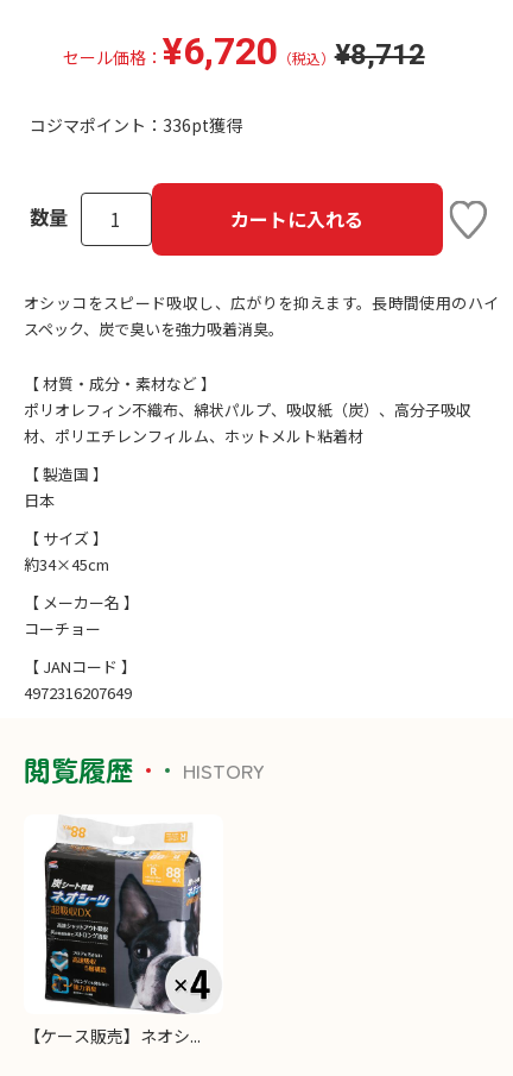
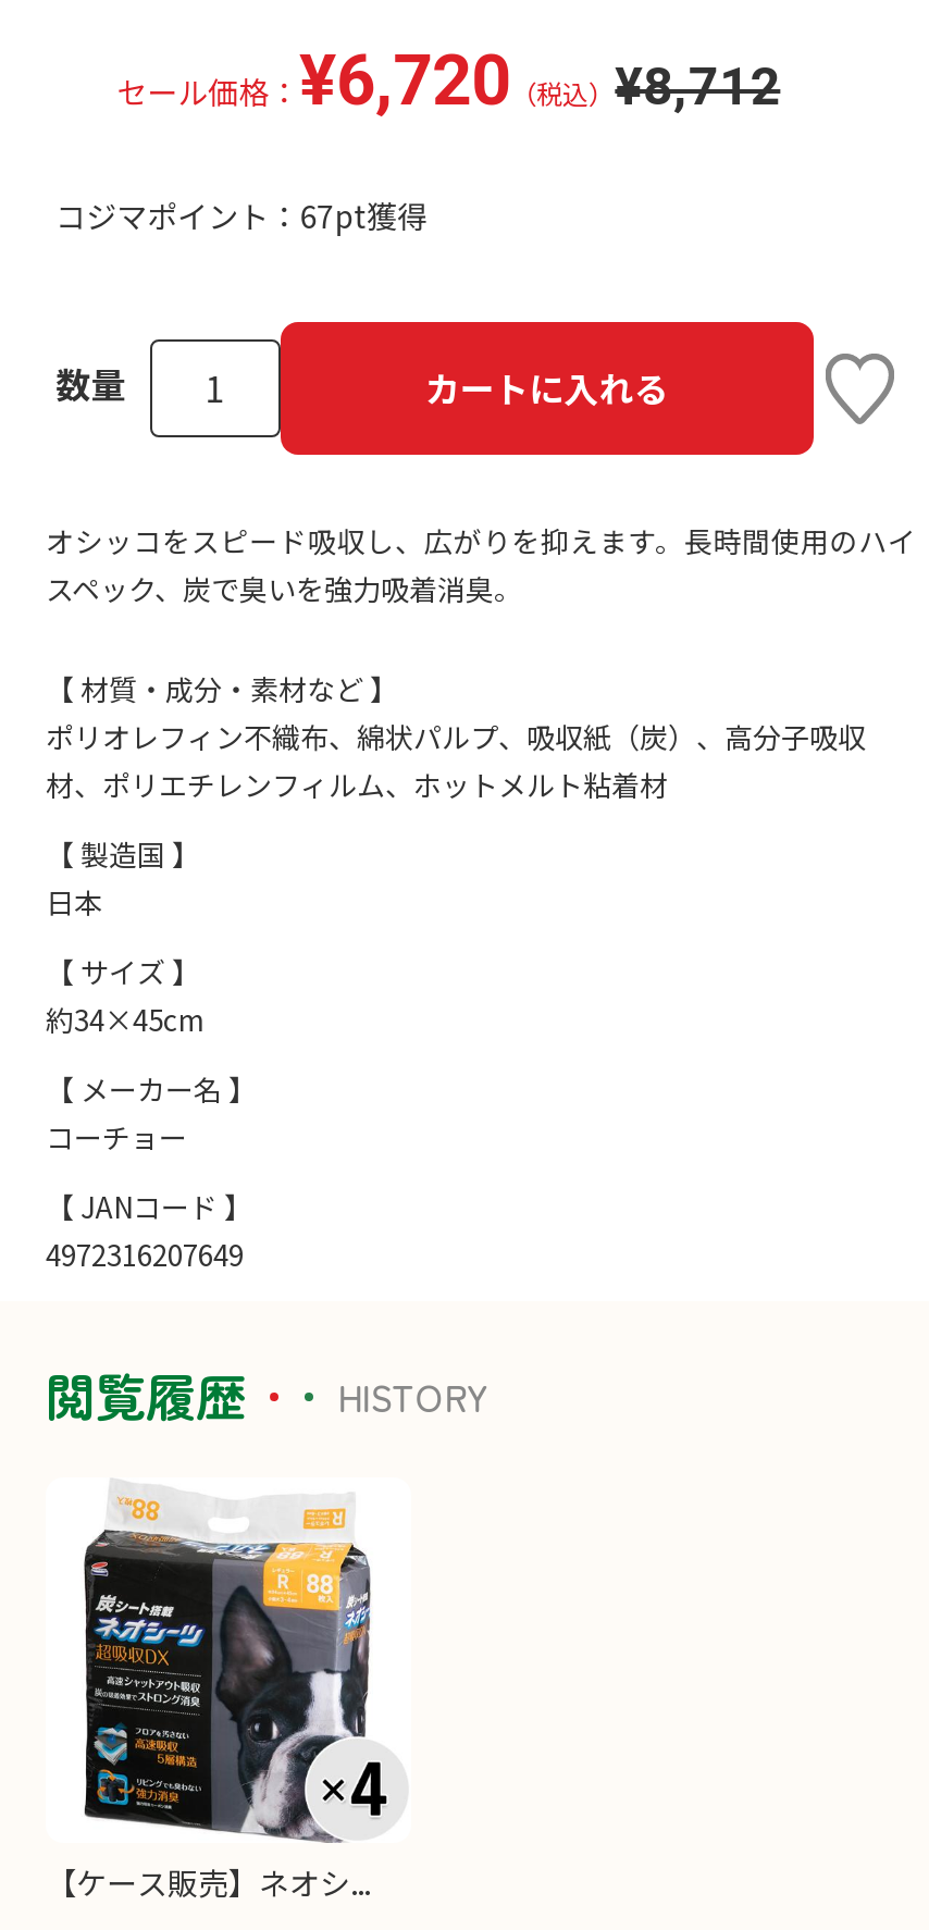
- コジマポイント：336pt獲得
+ コジマポイント：67pt獲得
